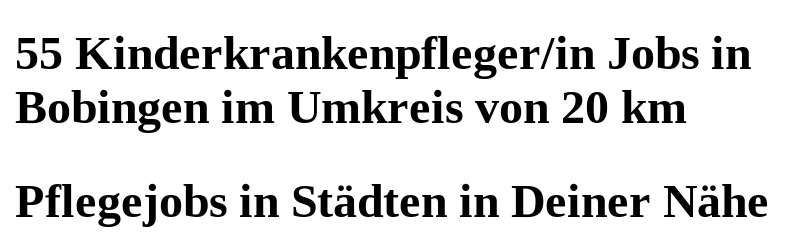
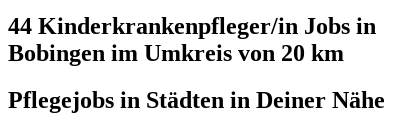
- 55 Kinderkrankenpfleger/in Jobs in
+ 44 Kinderkrankenpfleger/in Jobs in
